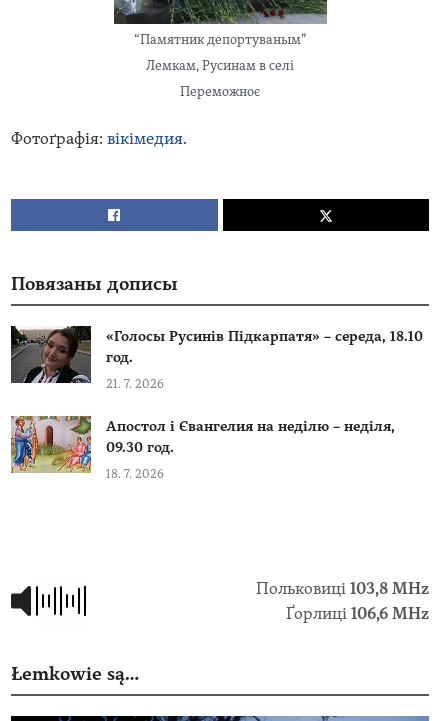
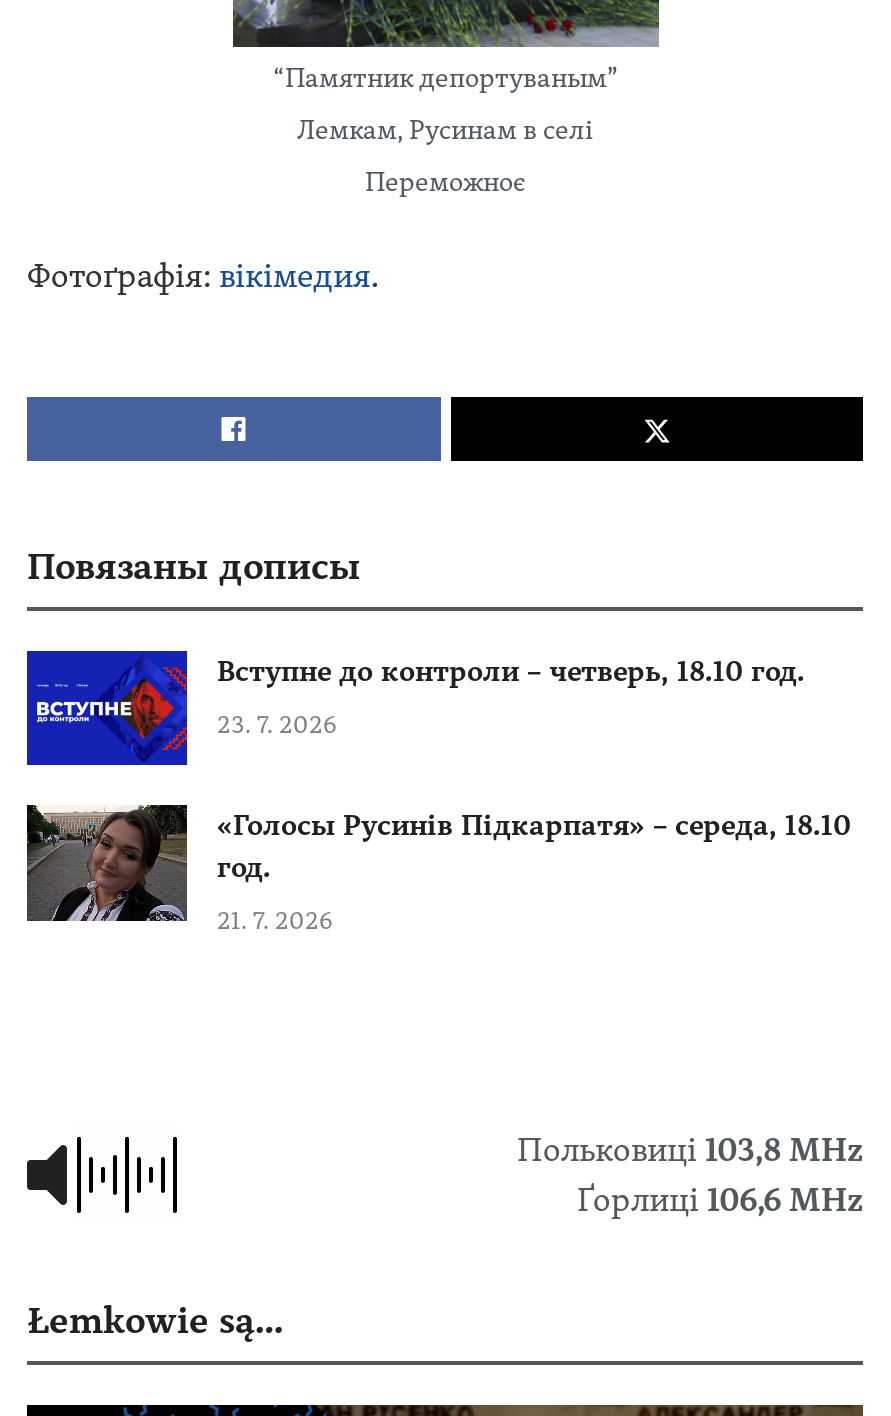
+ [image]
+ Вступне до контроли – четверь, 18.10 год.
+ 23. 7. 2026

moved down: [image] | «Голосы Русинів Підкарпатя» – середа, 18.10 | год. | 21. 7. 2026

- [image]
- Апостол і Євангелия на неділю – неділя,
- 09.30 год.
- 18. 7. 2026
